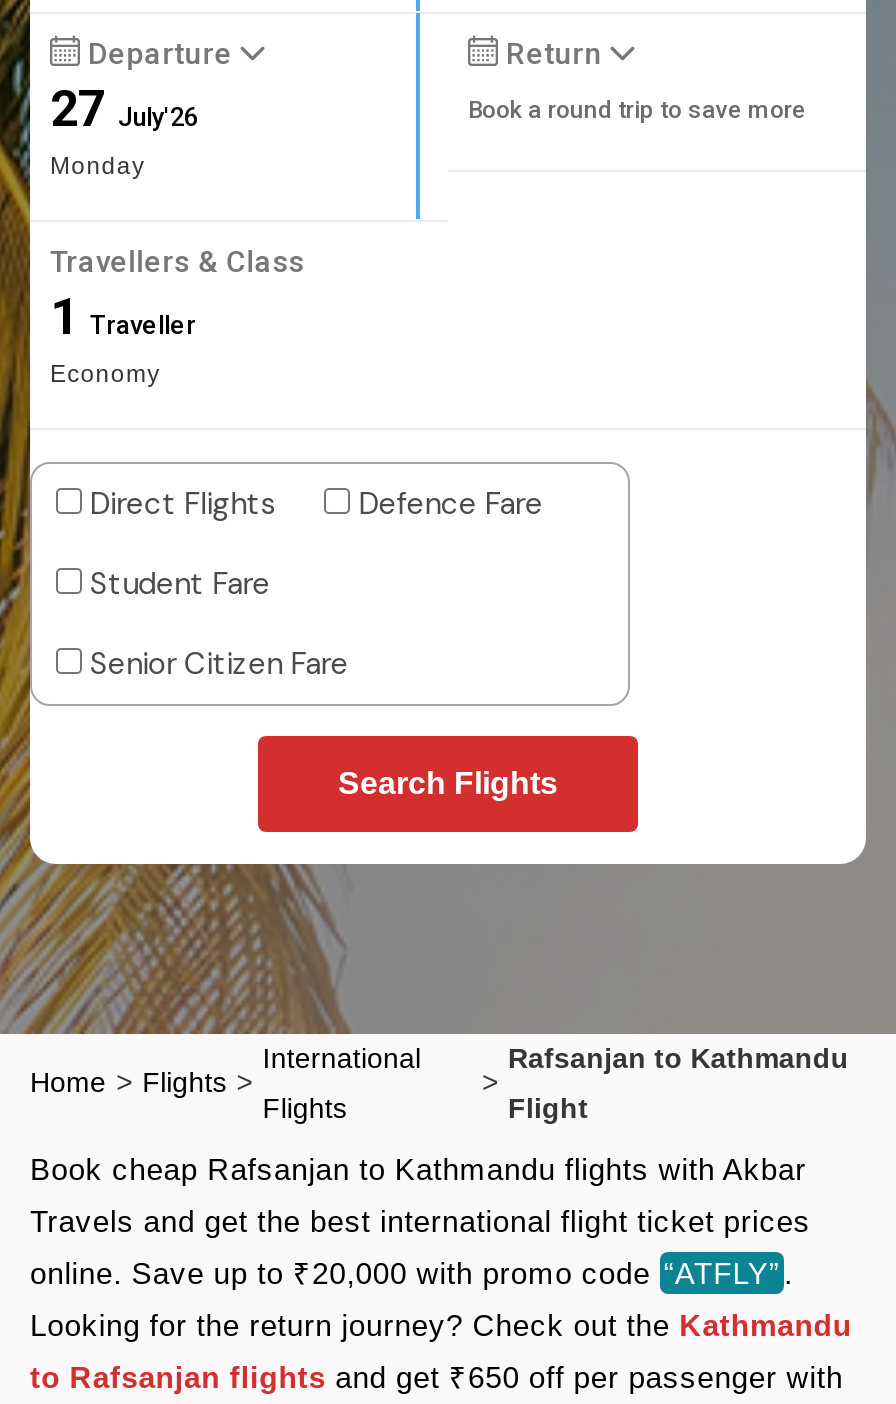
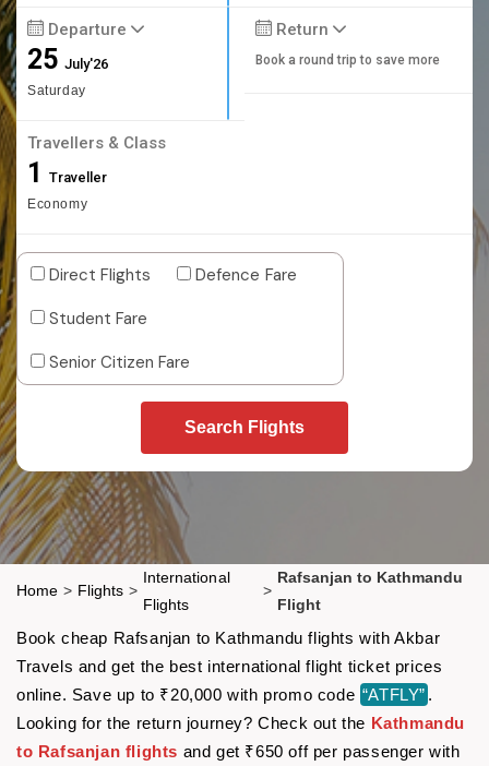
- 27 July'26
- Monday
+ 25 July'26
+ Saturday
